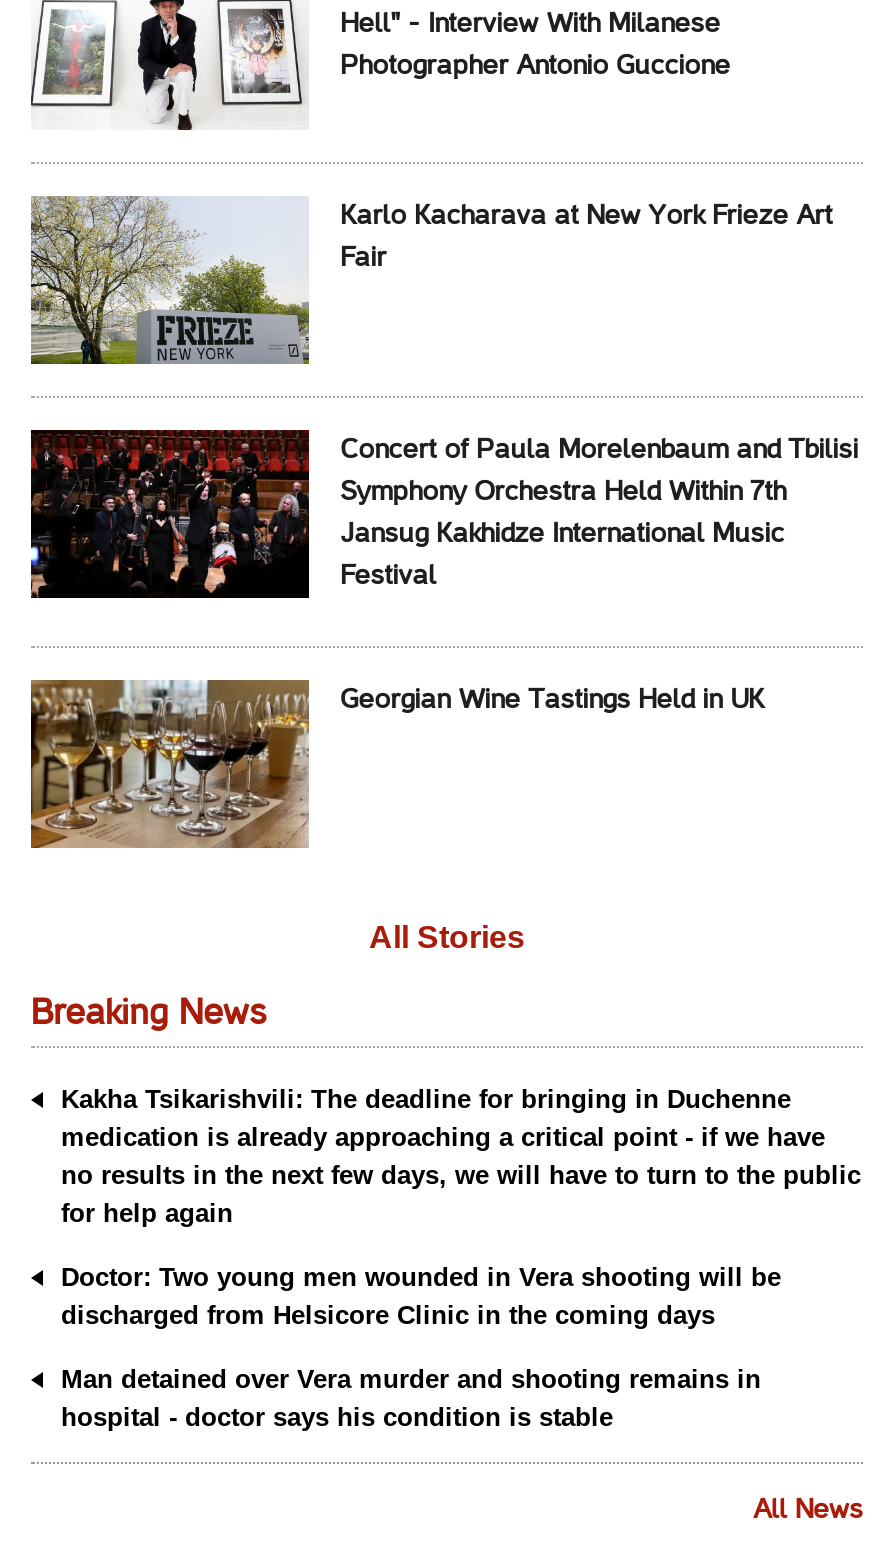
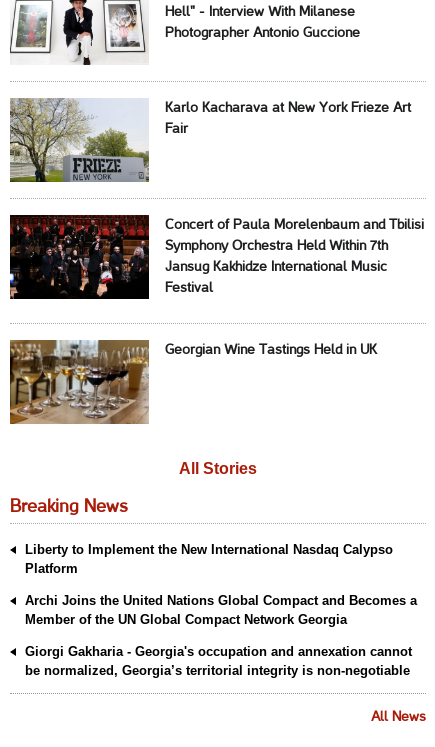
- Kakha Tsikarishvili: The deadline for bringing in Duchenne
- medication is already approaching a critical point - if we have
- no results in the next few days, we will have to turn to the public
- for help again
+ Liberty to Implement the New International Nasdaq Calypso
+ Platform

- Doctor: Two young men wounded in Vera shooting will be
- discharged from Helsicore Clinic in the coming days
+ Archi Joins the United Nations Global Compact and Becomes a
+ Member of the UN Global Compact Network Georgia

- Man detained over Vera murder and shooting remains in
- hospital - doctor says his condition is stable
+ Giorgi Gakharia - Georgia's occupation and annexation cannot
+ be normalized, Georgia’s territorial integrity is non-negotiable
